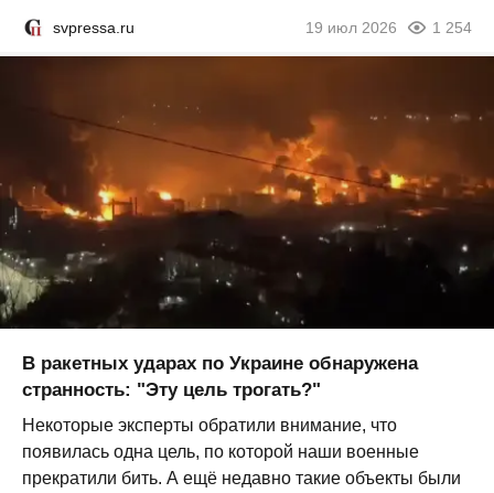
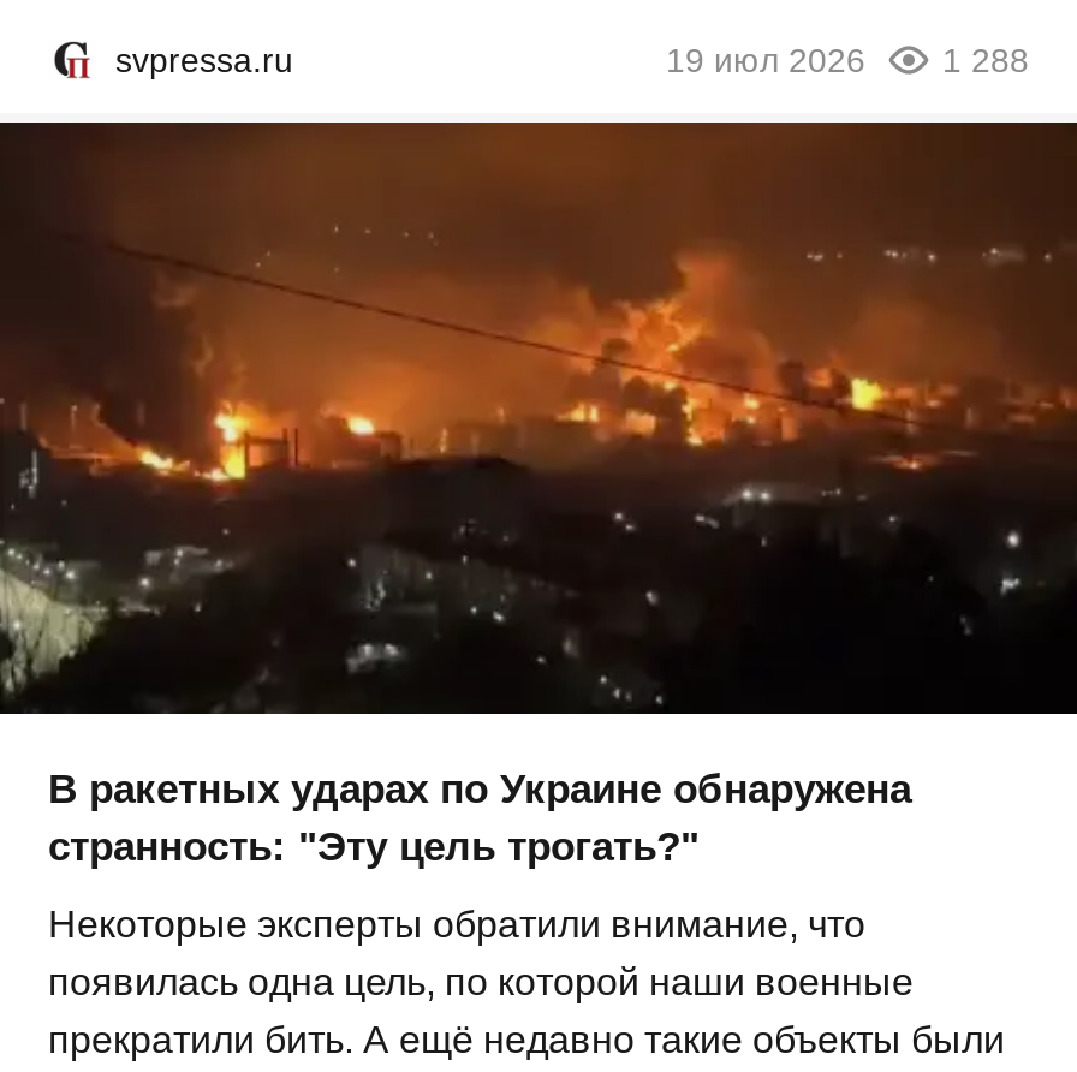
- 1 254
+ 1 288
